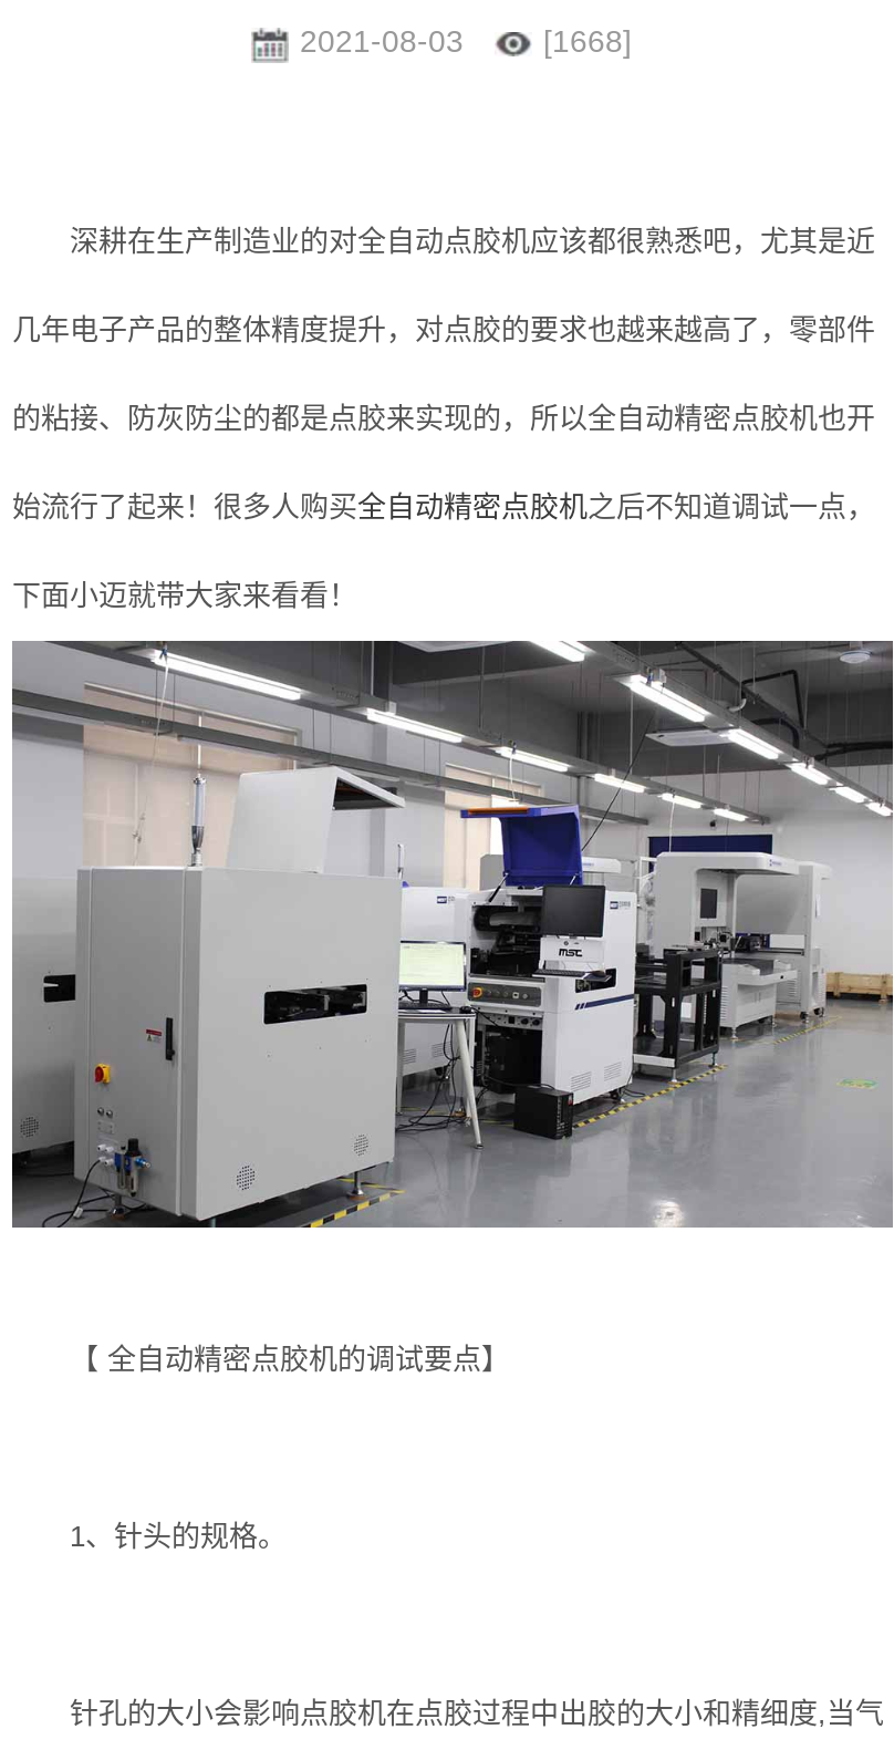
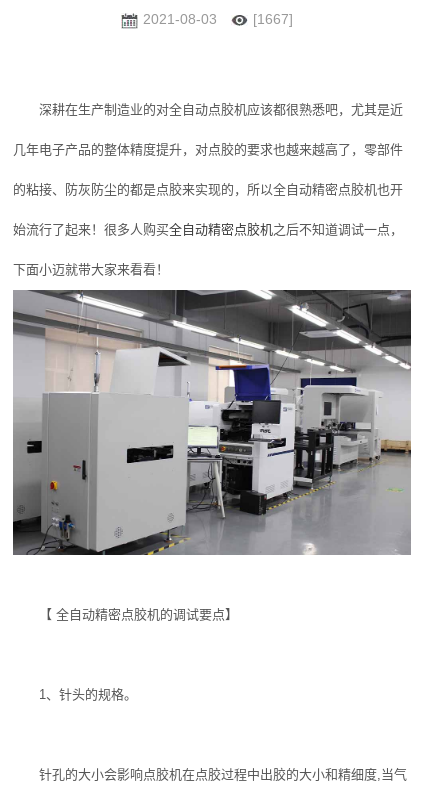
- [1668]
+ [1667]
